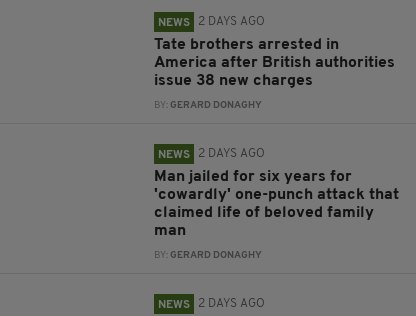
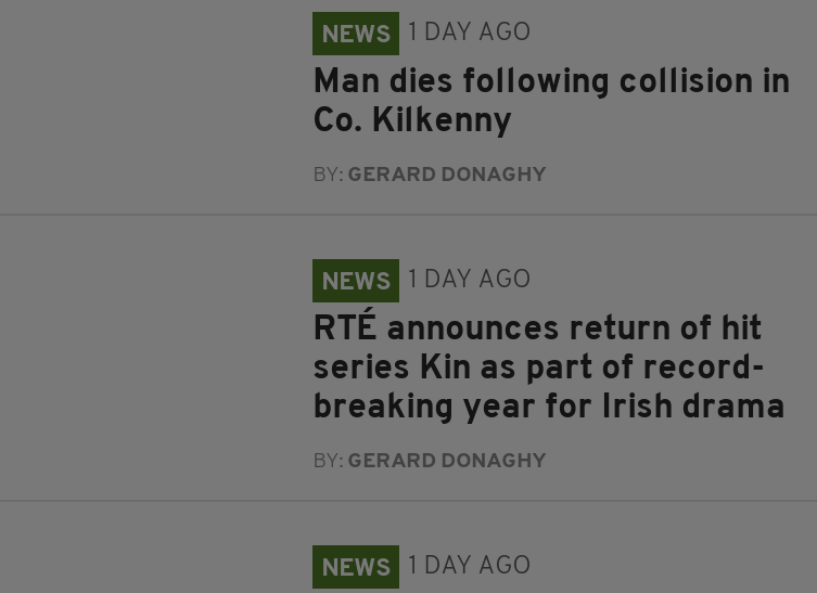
- NEWS 2 DAYS AGO
+ NEWS 1 DAY AGO

- Tate brothers arrested in
- America after British authorities
- issue 38 new charges
+ Man dies following collision in
+ Co. Kilkenny

- NEWS 2 DAYS AGO
+ NEWS 1 DAY AGO

- Man jailed for six years for
- 'cowardly' one-punch attack that
- claimed life of beloved family
- man
+ RTÉ announces return of hit
+ series Kin as part of record-
+ breaking year for Irish drama

- NEWS 2 DAYS AGO
+ NEWS 1 DAY AGO
